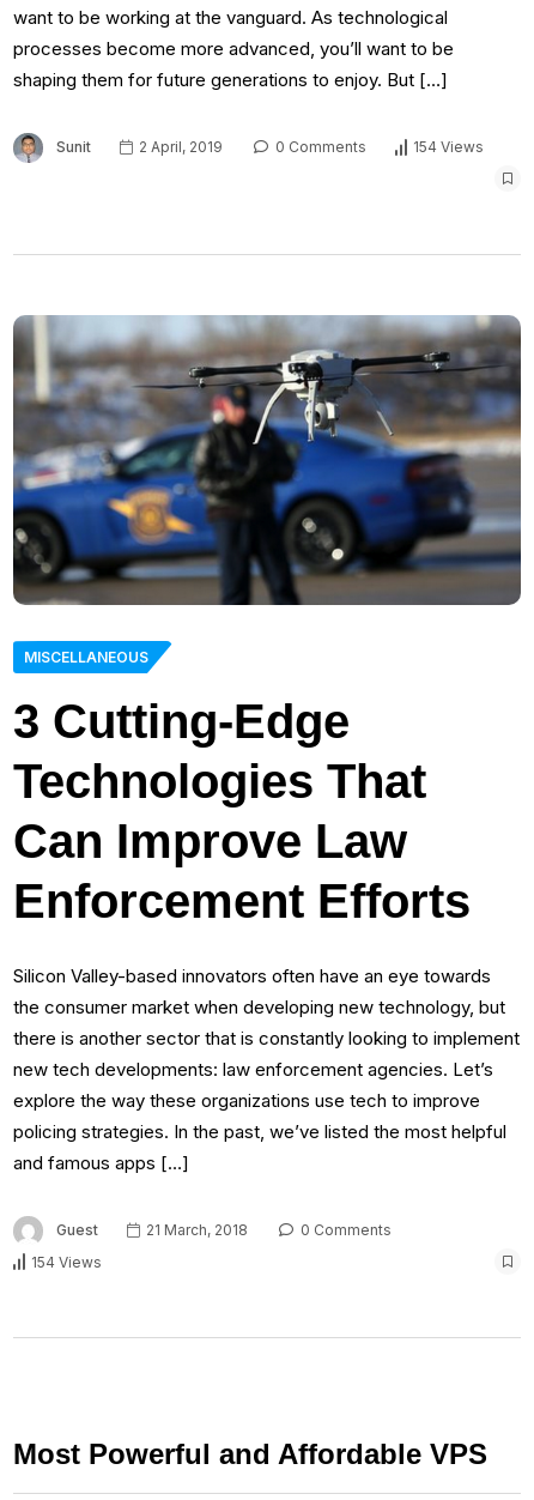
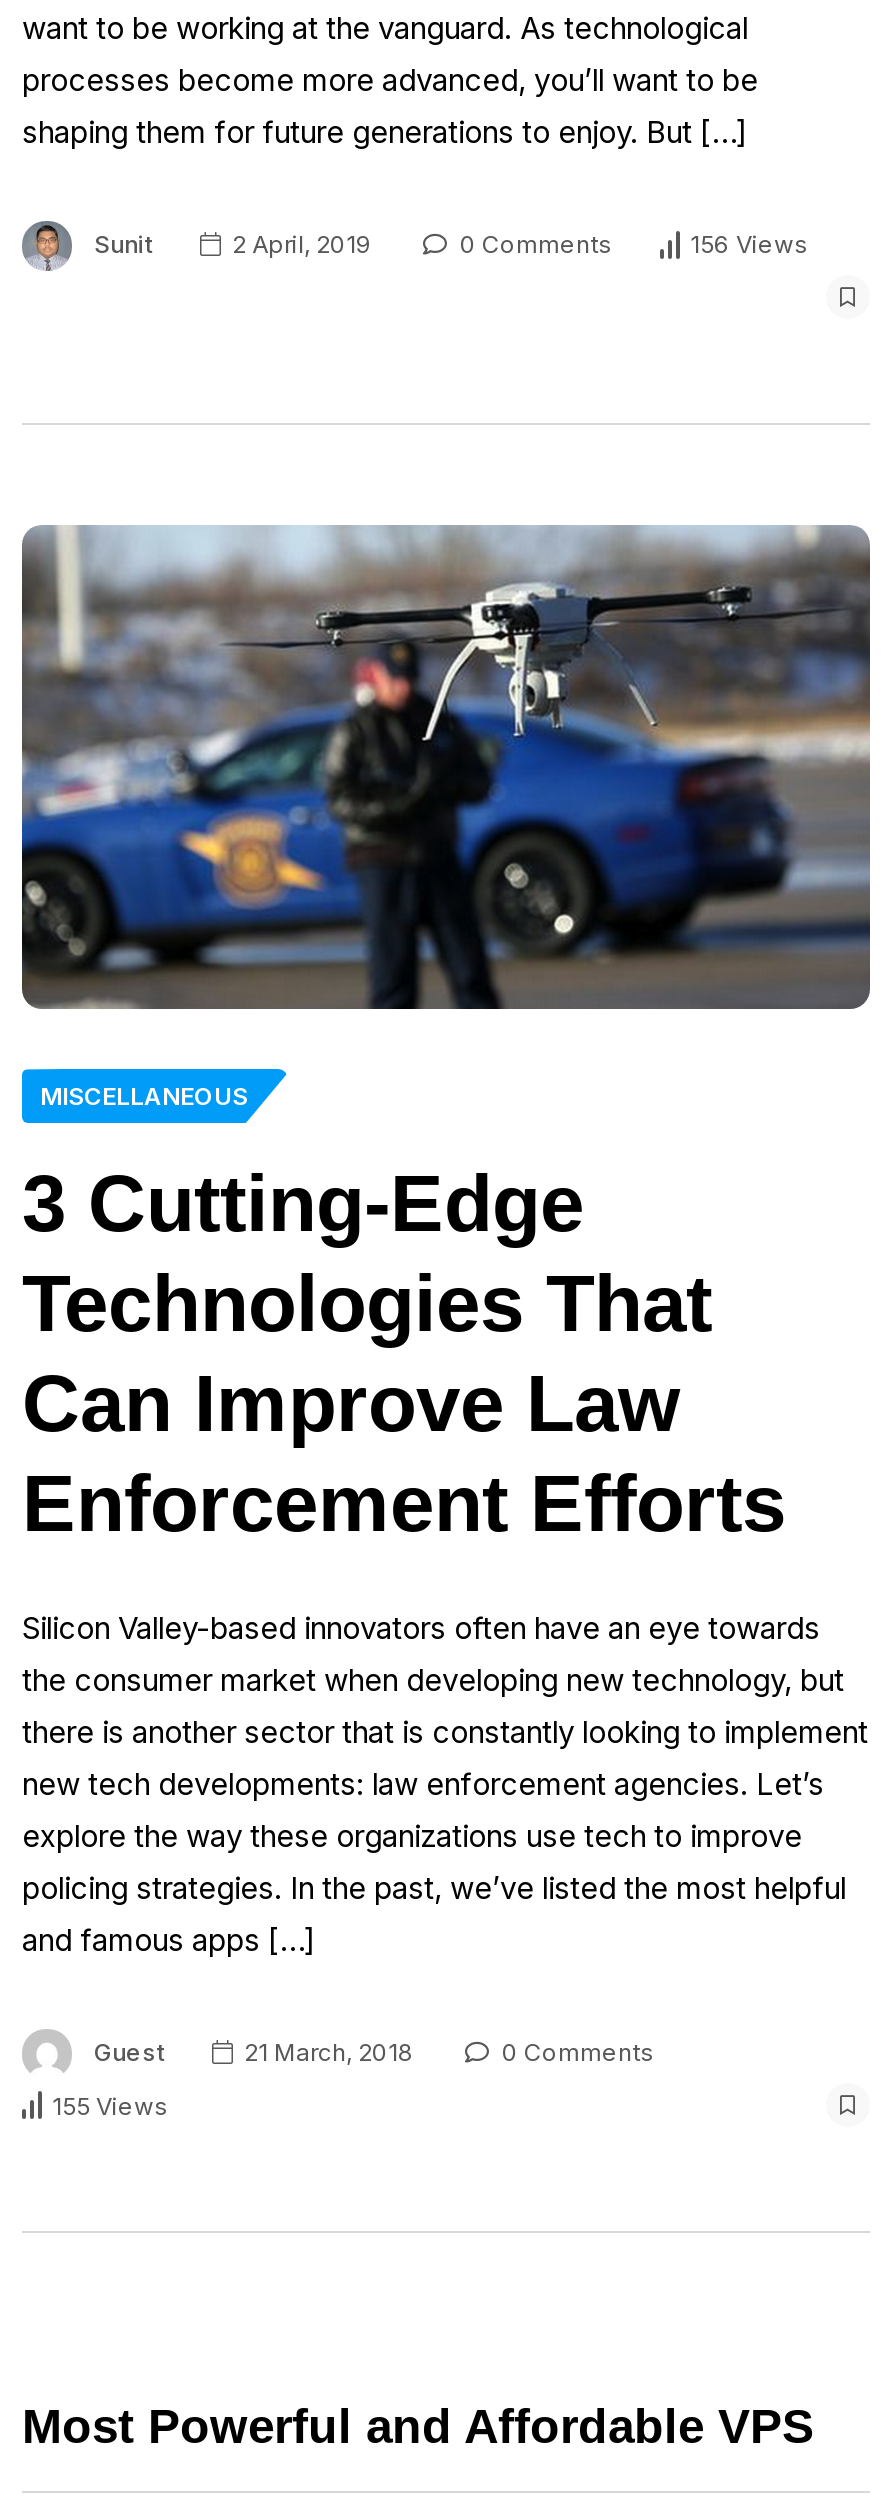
- 154 Views
+ 156 Views

- 154 Views
+ 155 Views
